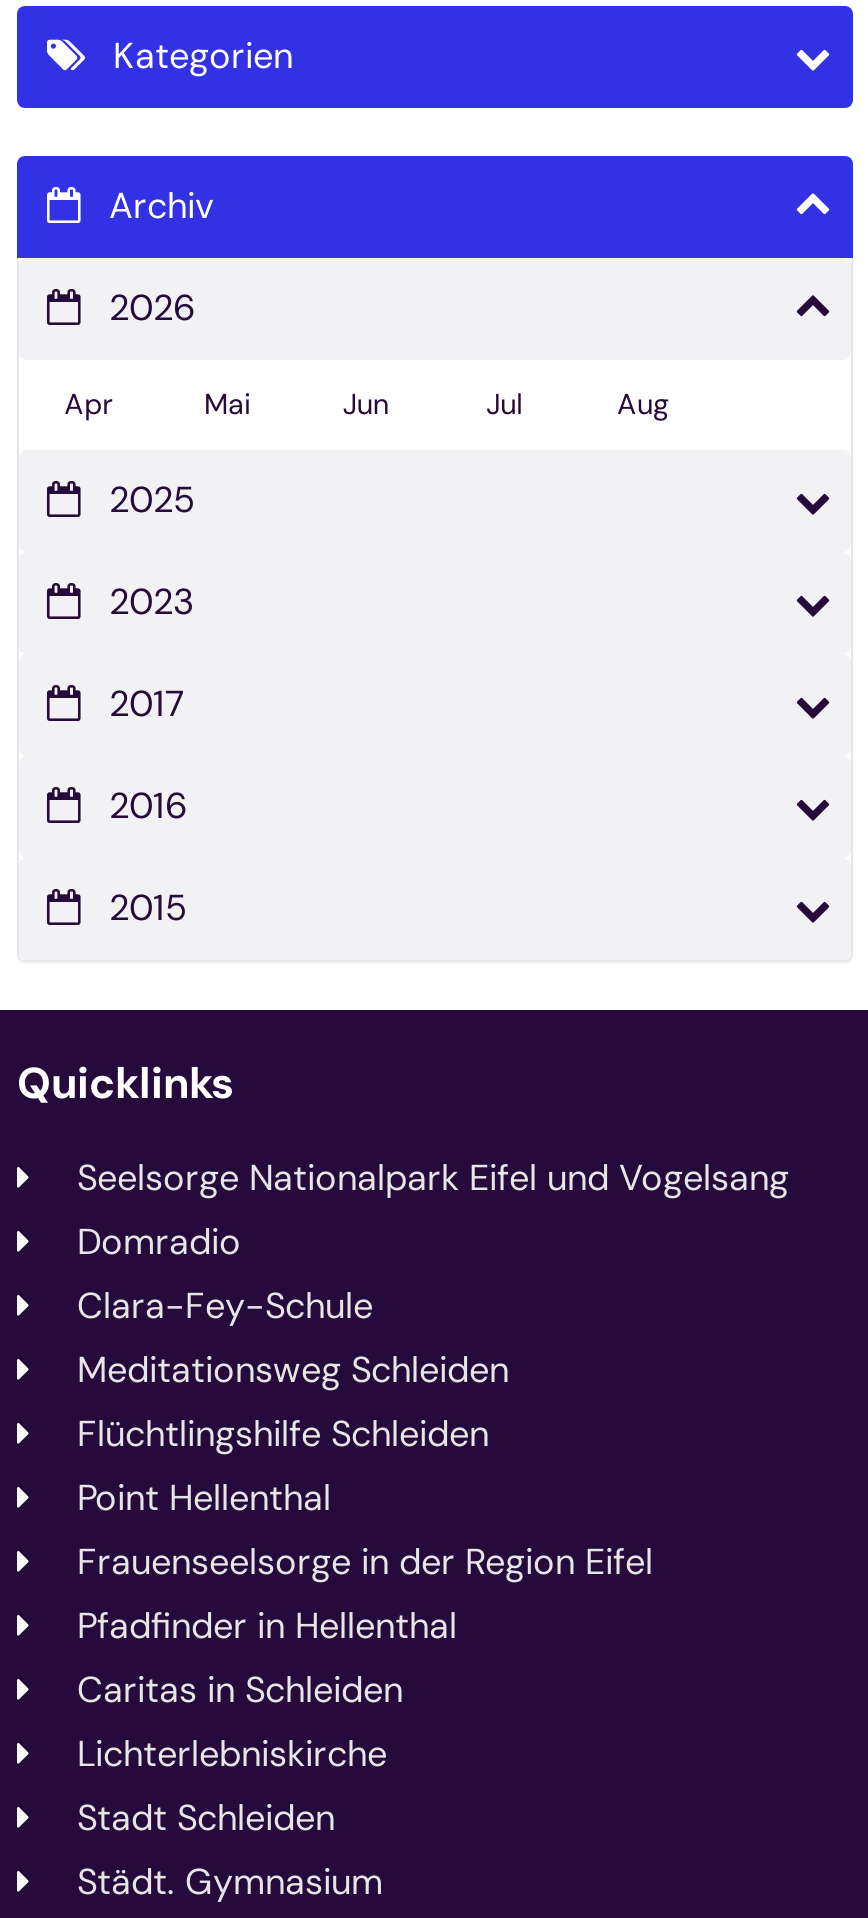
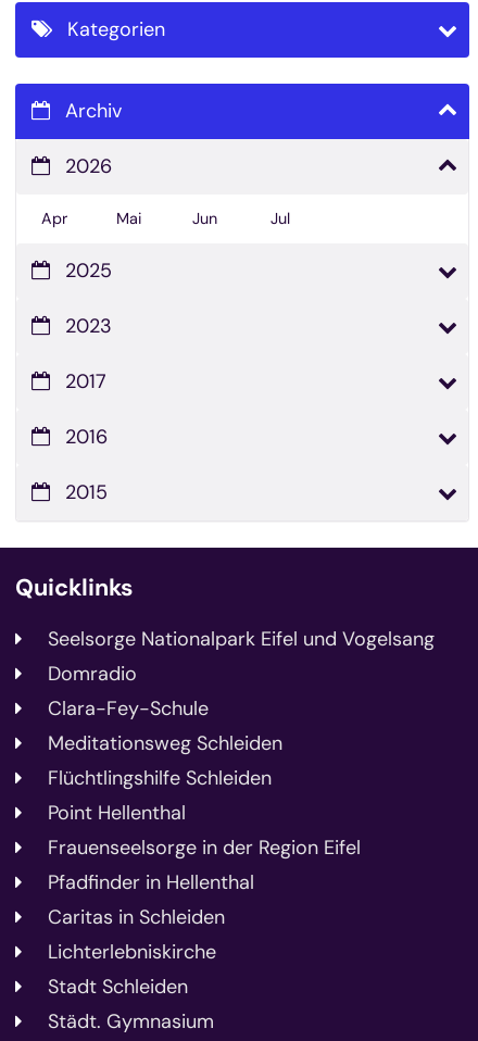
- Aug
